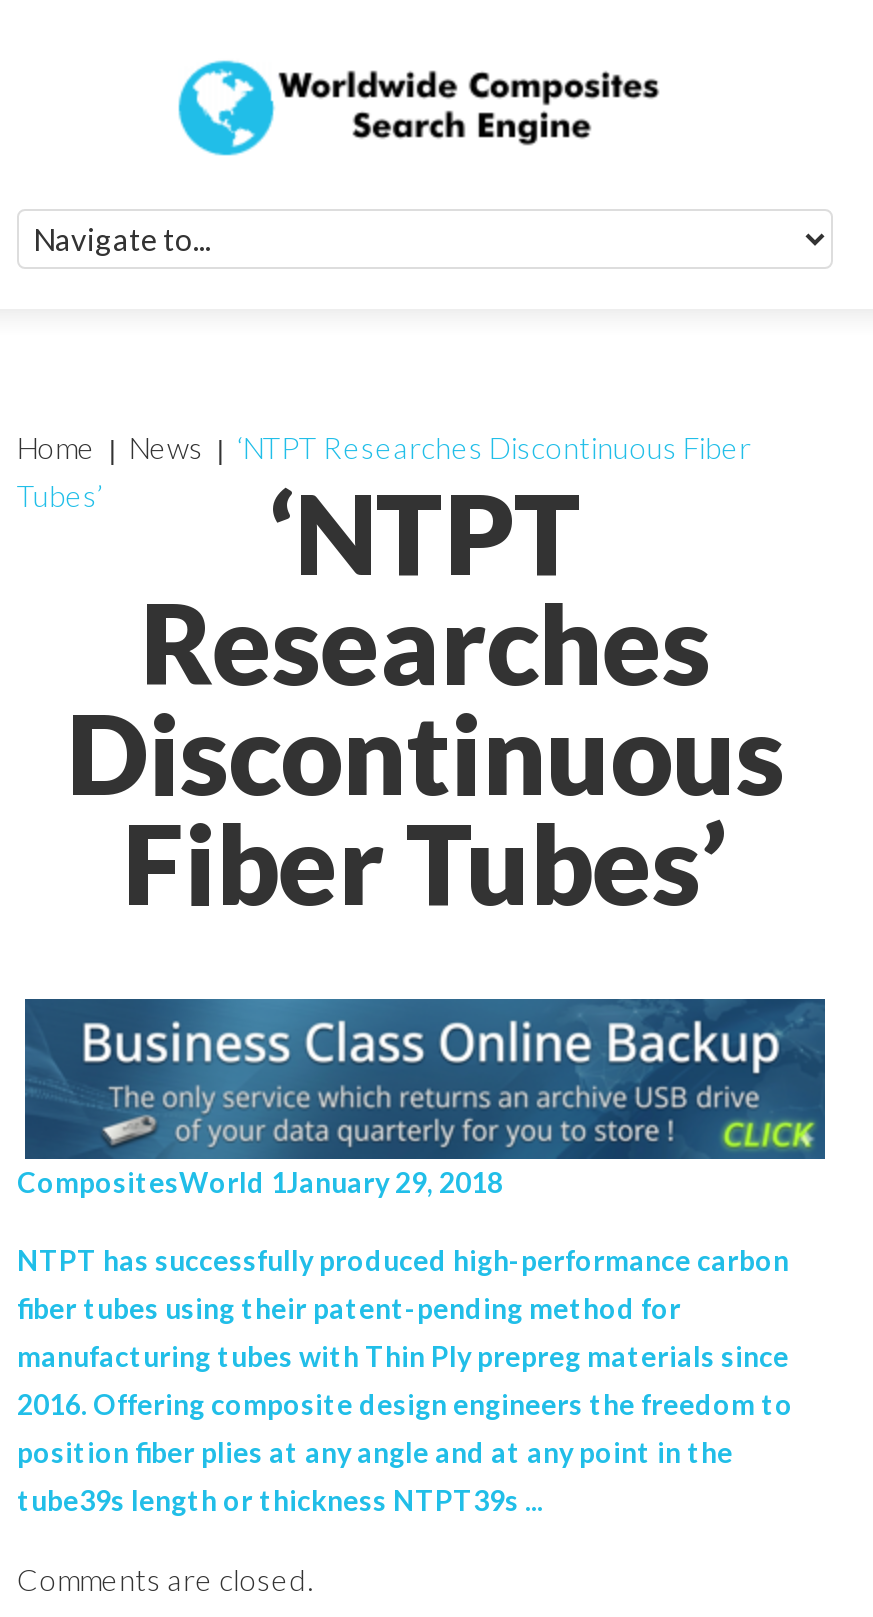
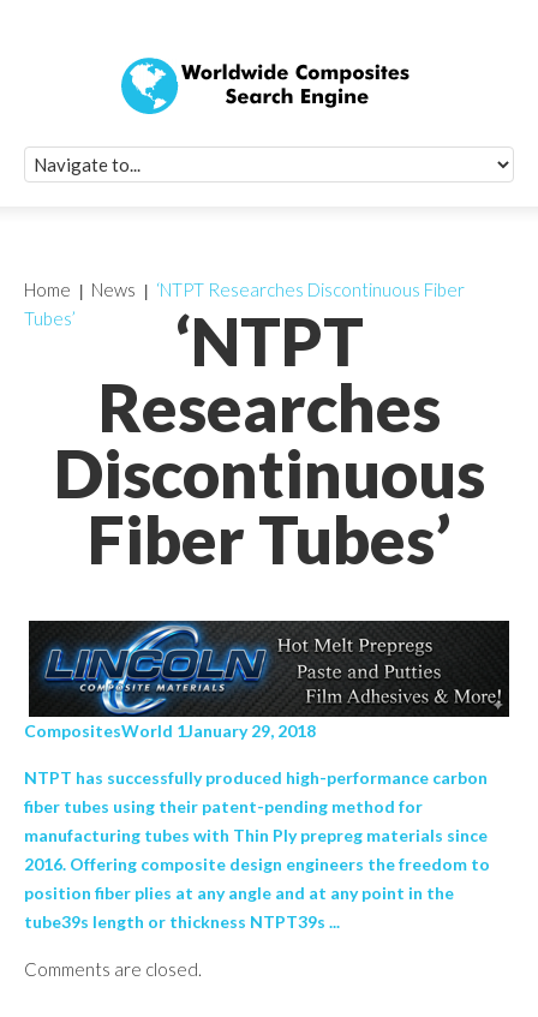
- [image]
+ [image]
